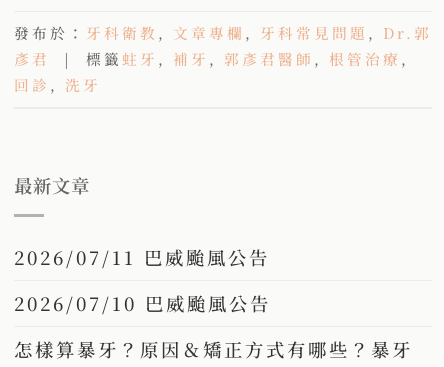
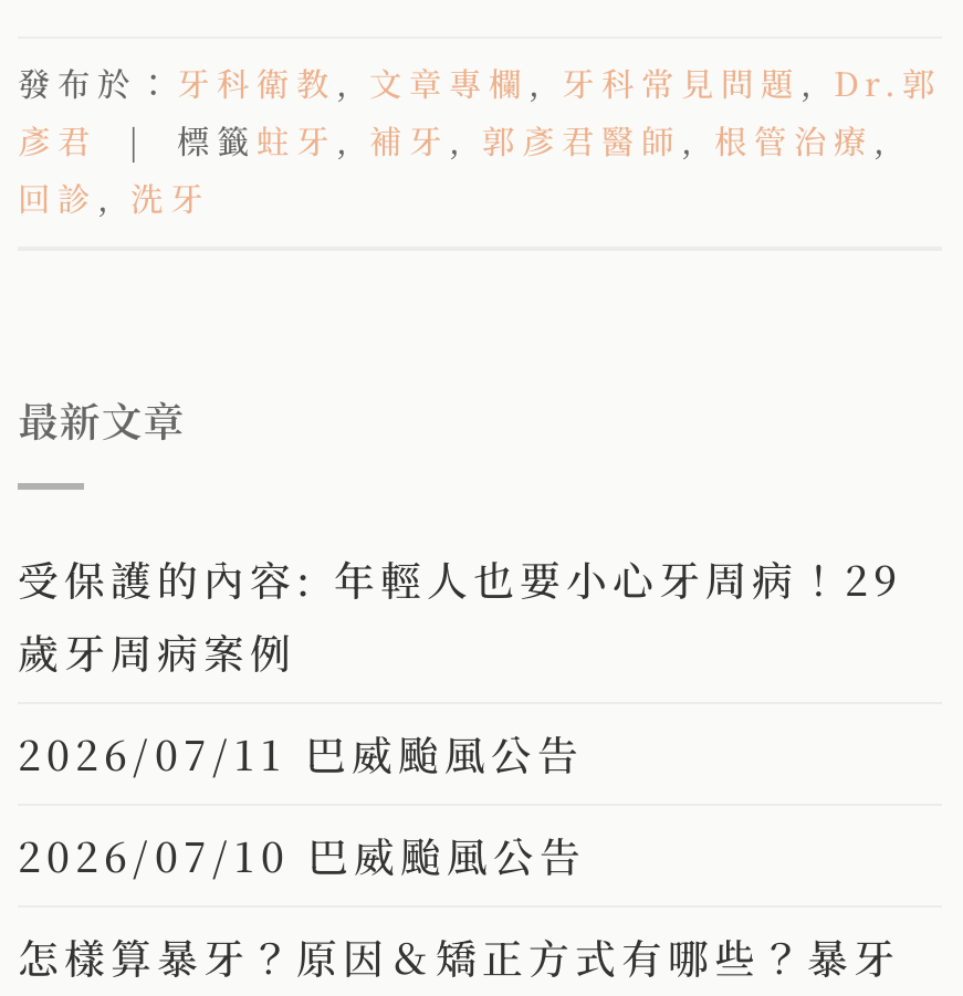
+ 受保護的內容: 年輕人也要小心牙周病！29
+ 歲牙周病案例
